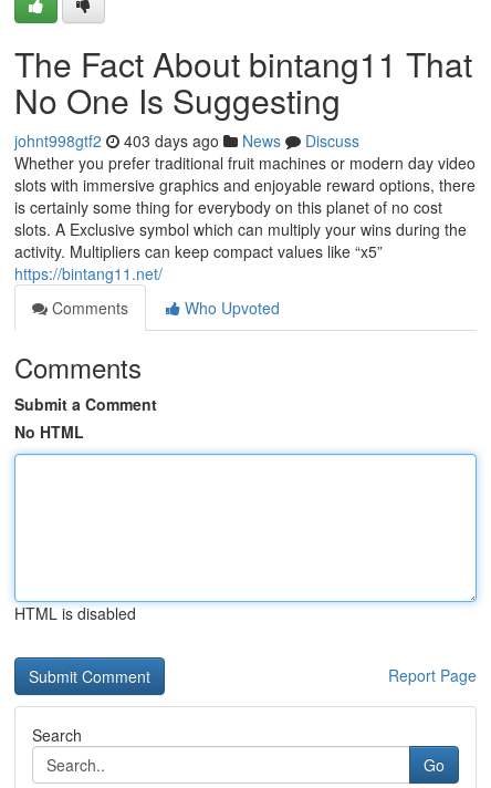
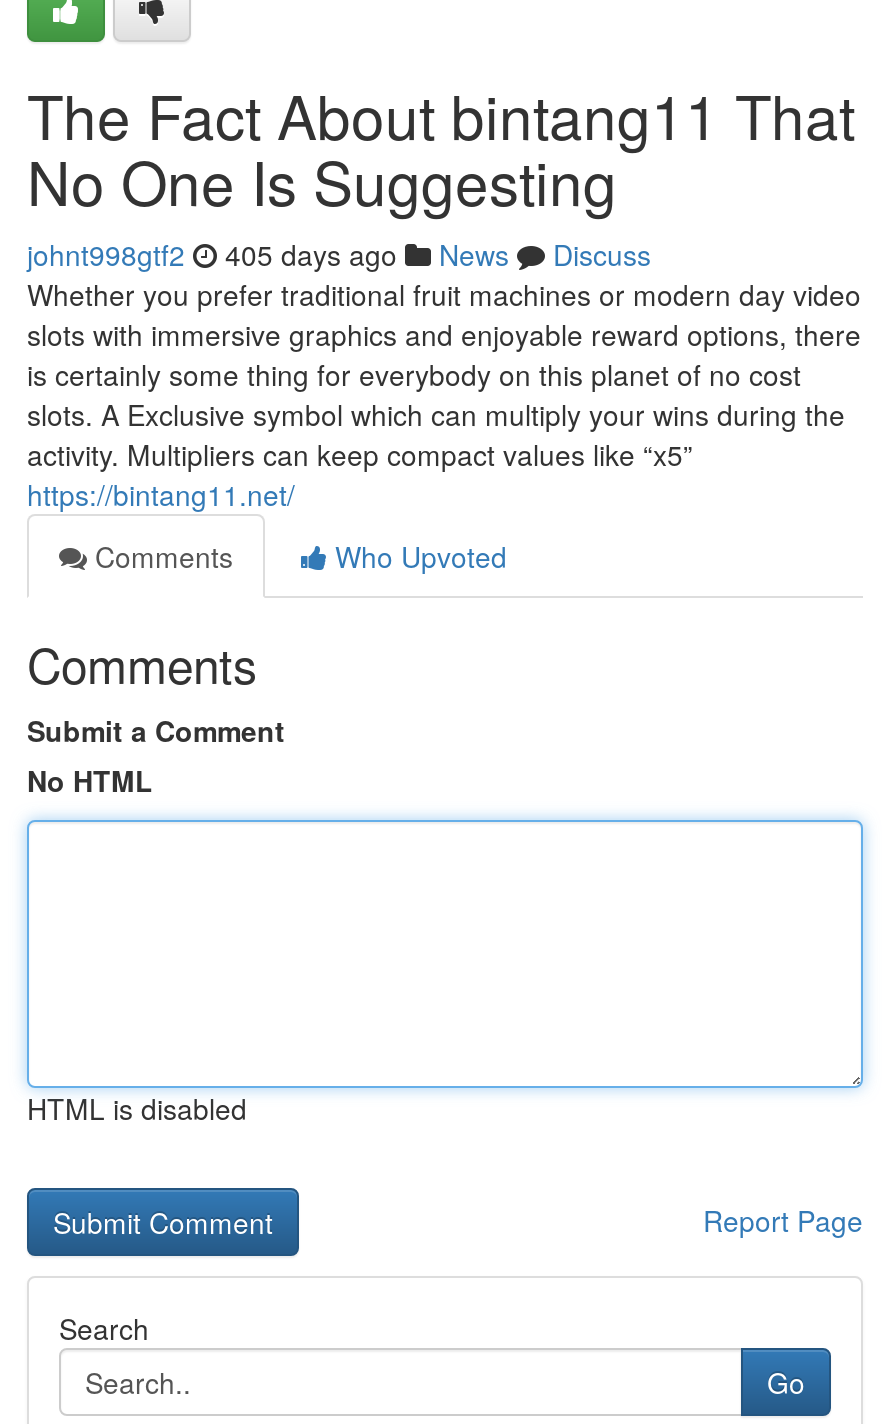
- johnt998gtf2 403 days ago News Discuss
+ johnt998gtf2 405 days ago News Discuss
